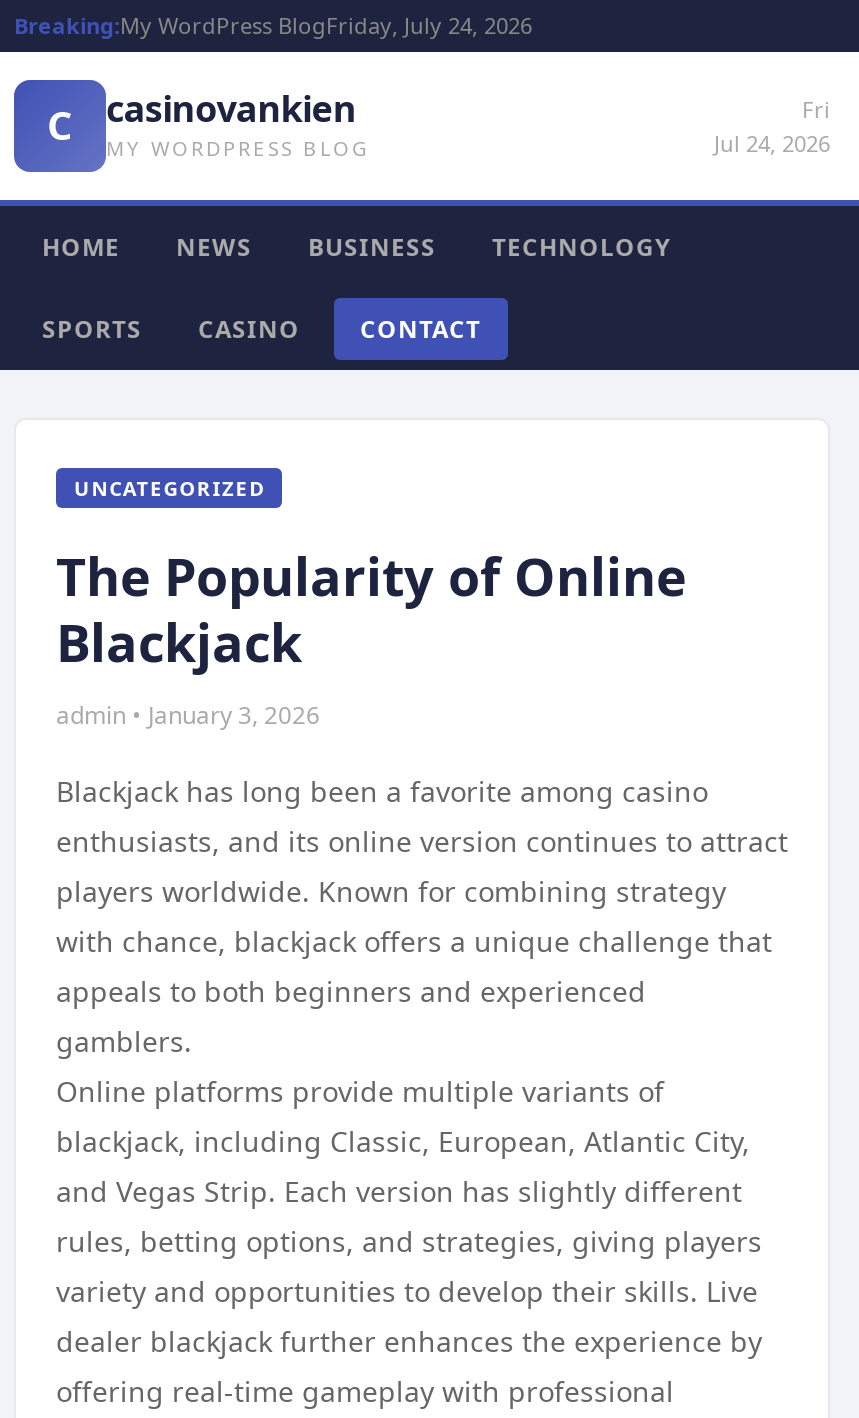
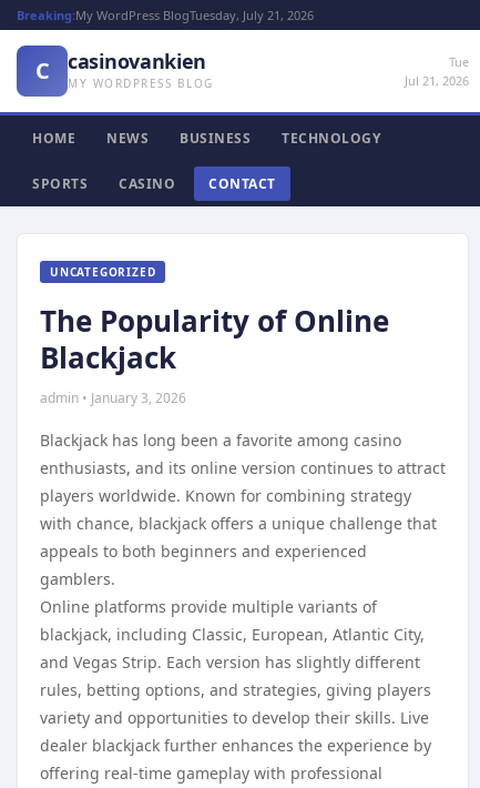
- Breaking:My WordPress BlogFriday, July 24, 2026
+ Breaking:My WordPress BlogTuesday, July 21, 2026

- Fri
- Jul 24, 2026
+ Tue
+ Jul 21, 2026
